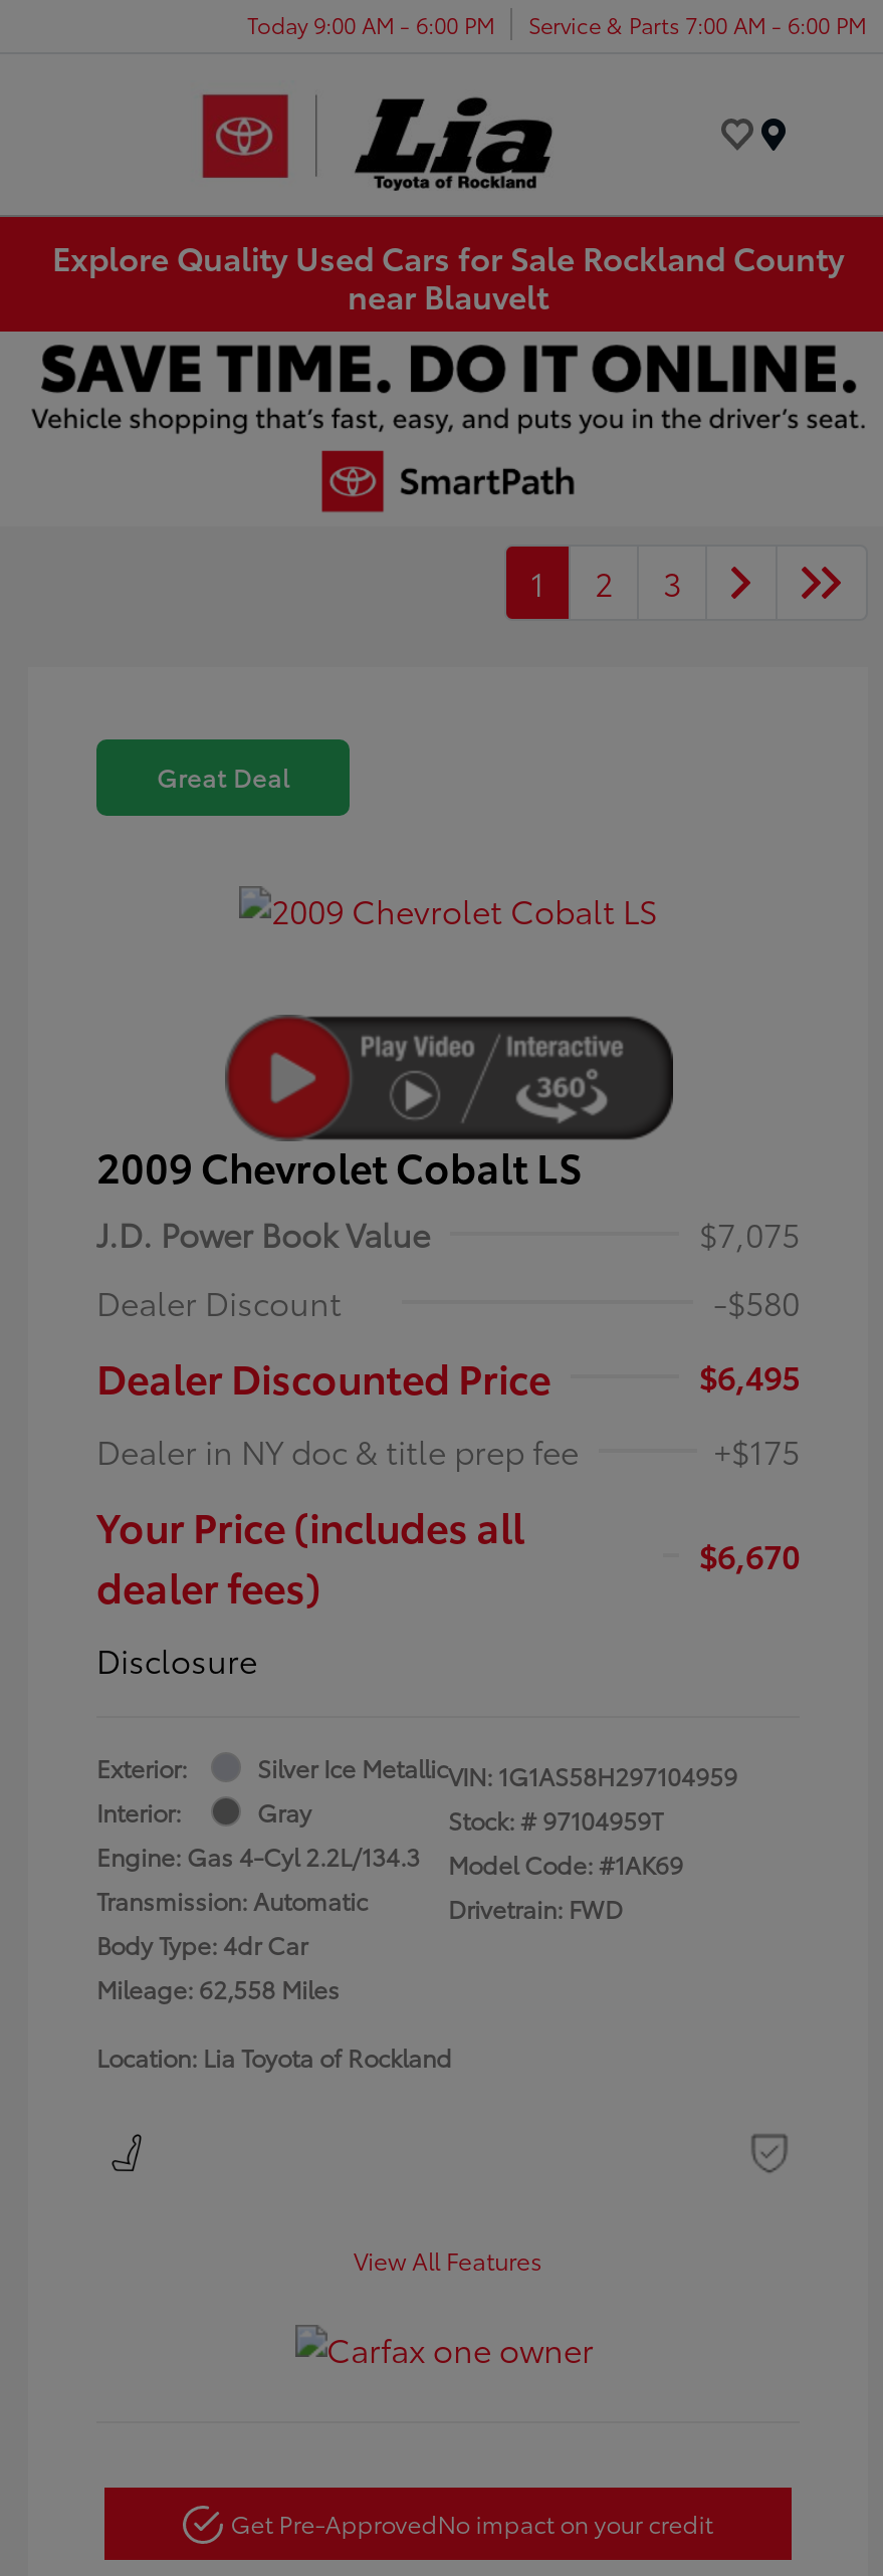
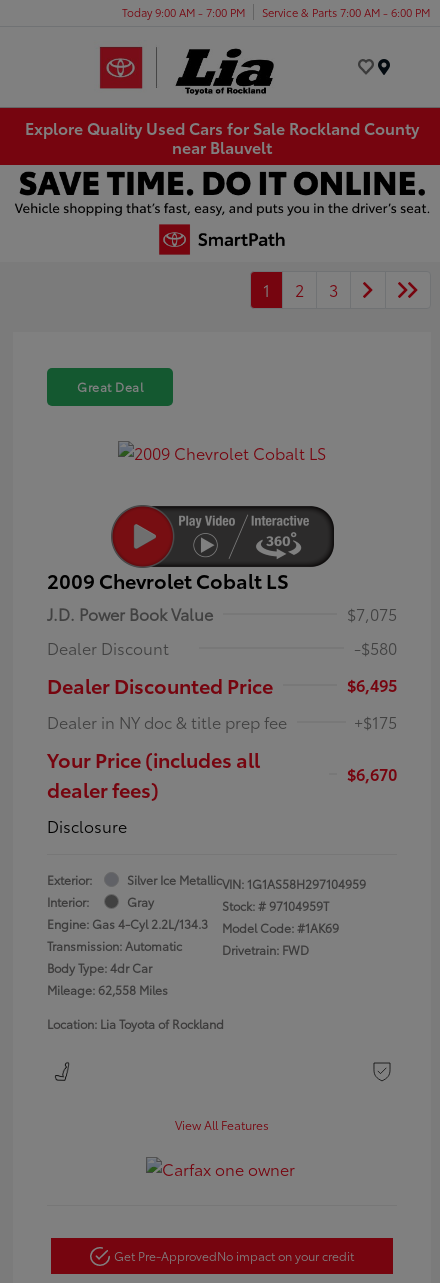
- Today 9:00 AM - 6:00 PM Service & Parts 7:00 AM - 6:00 PM
+ Today 9:00 AM - 7:00 PM Service & Parts 7:00 AM - 6:00 PM
